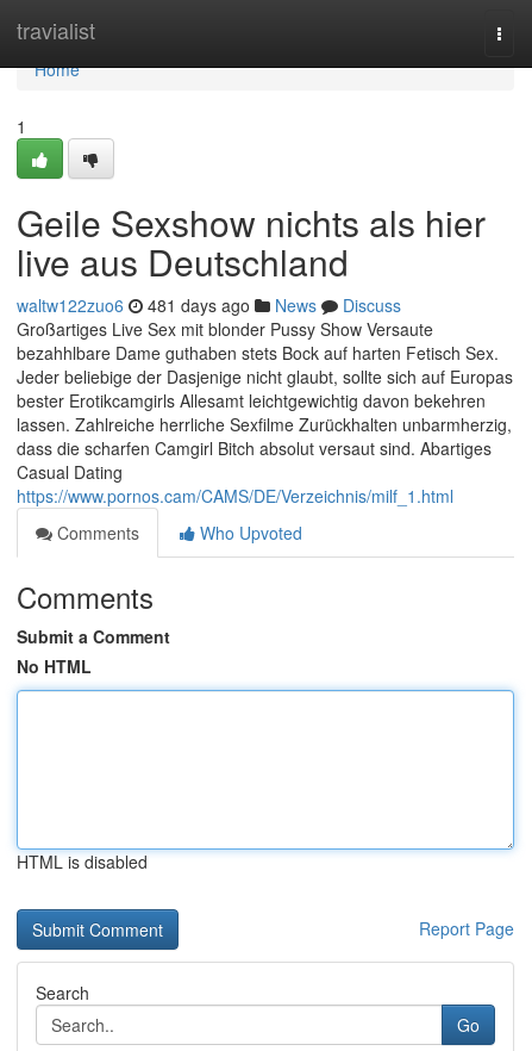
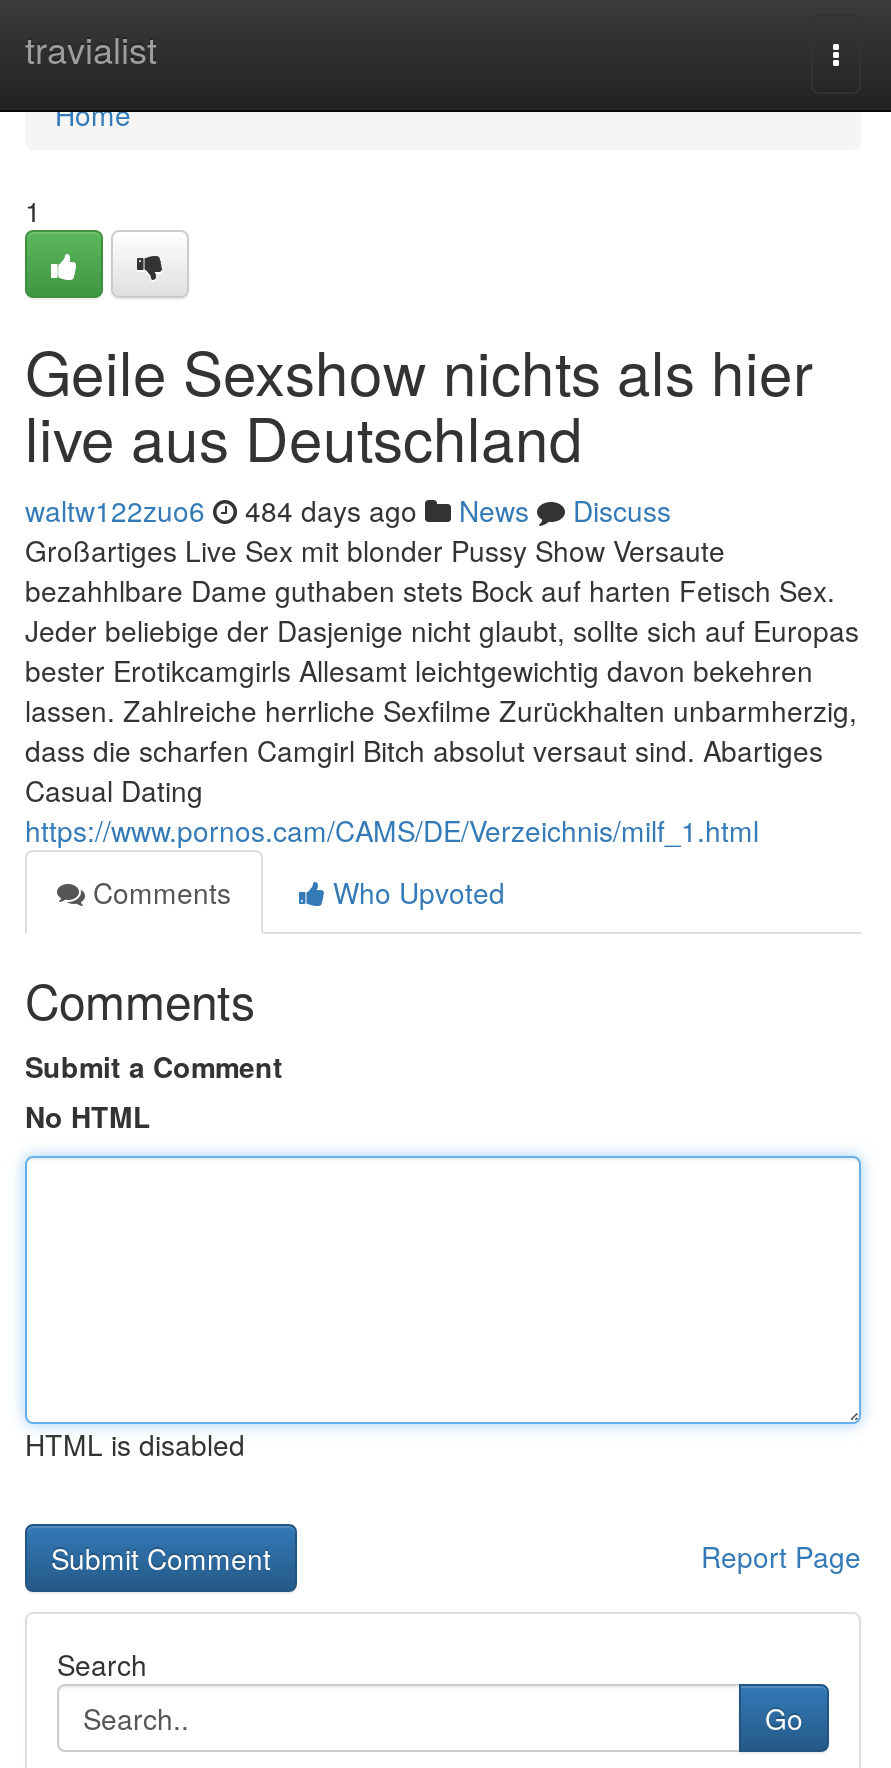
- waltw122zuo6 481 days ago News Discuss
+ waltw122zuo6 484 days ago News Discuss
